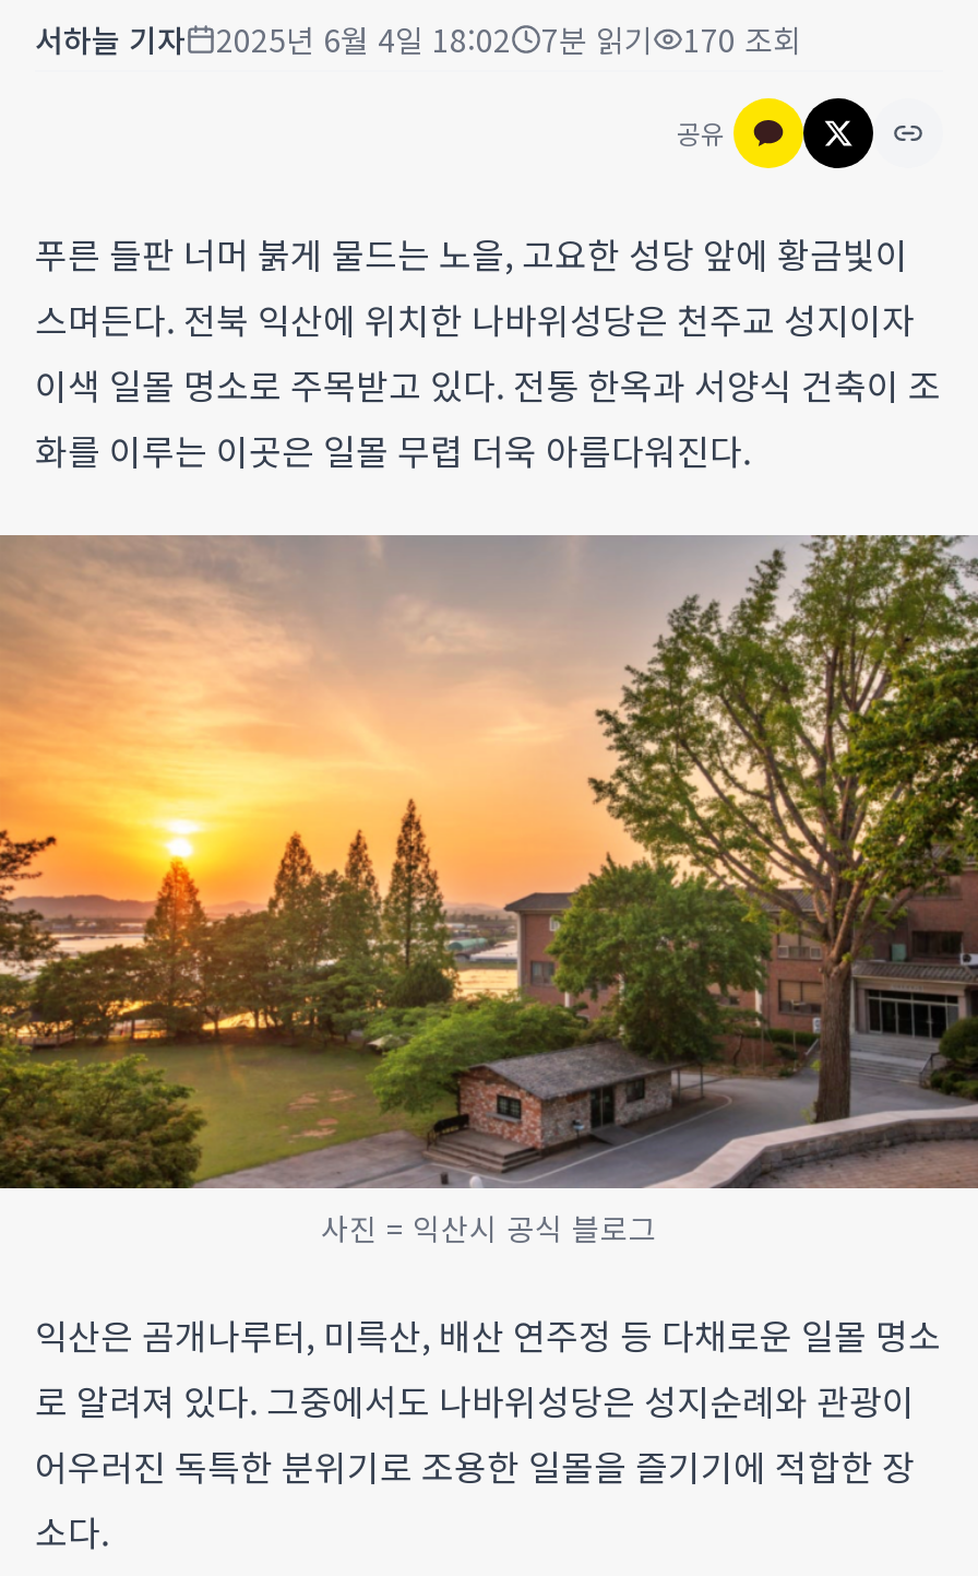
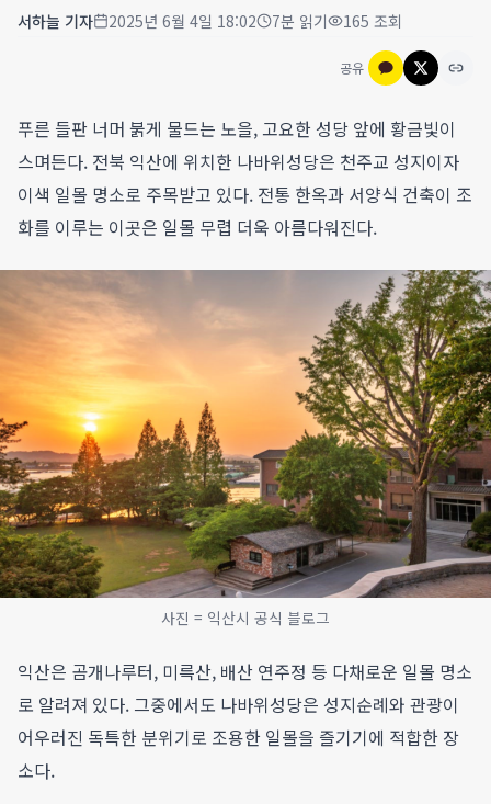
- 170 조회
+ 165 조회
